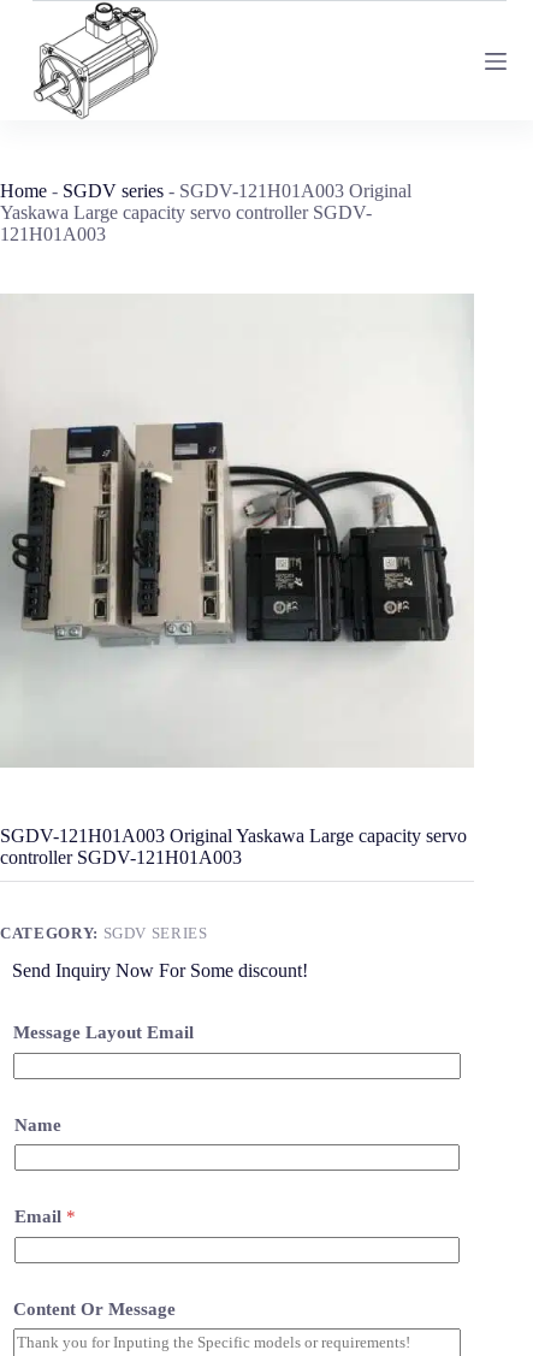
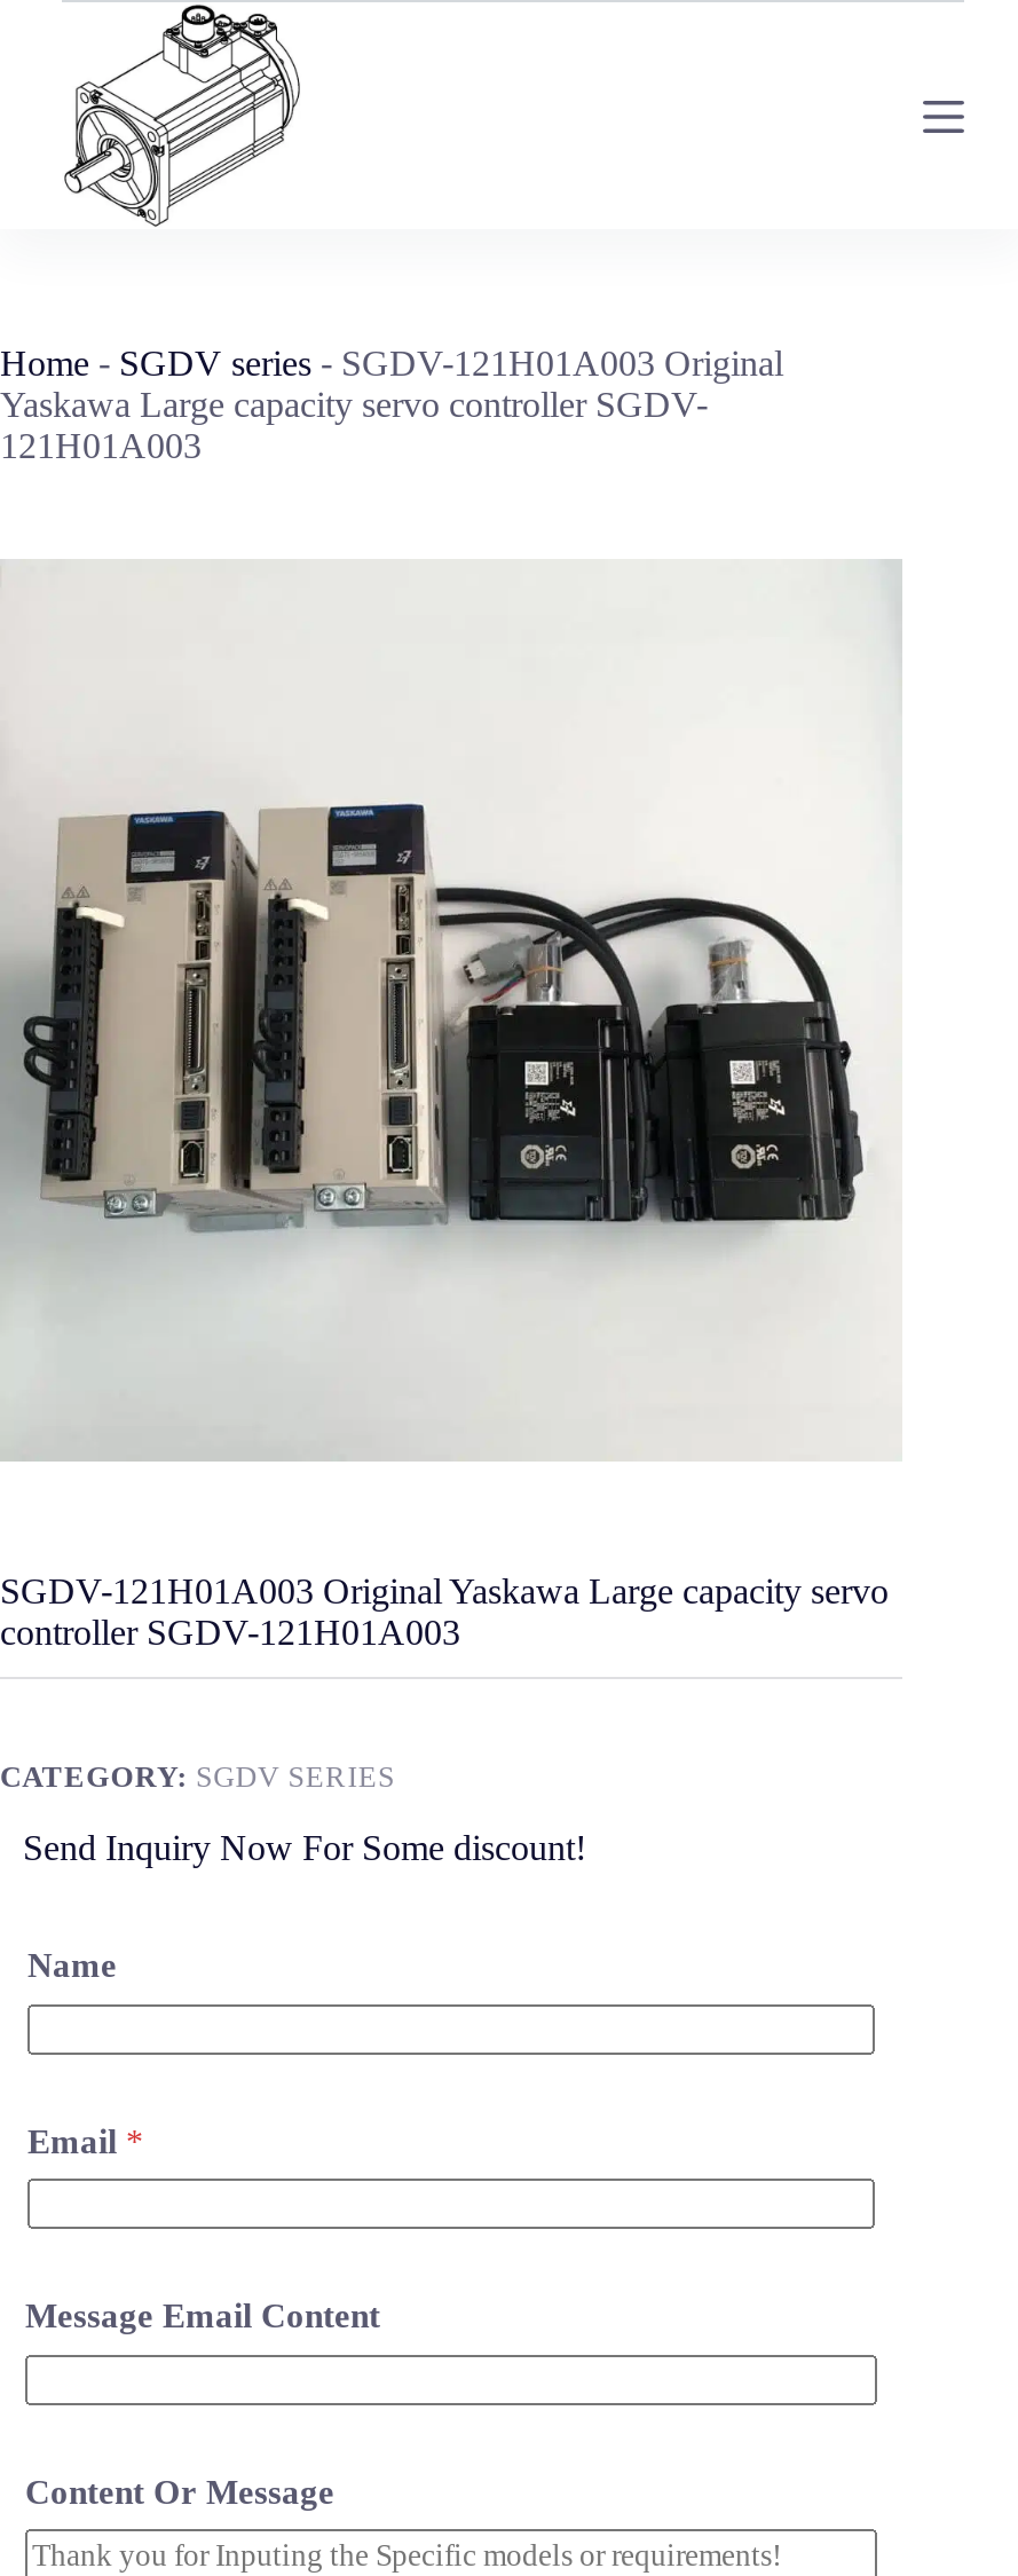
- Message Layout Email

moved up: Name | Email *

+ Message Email Content
